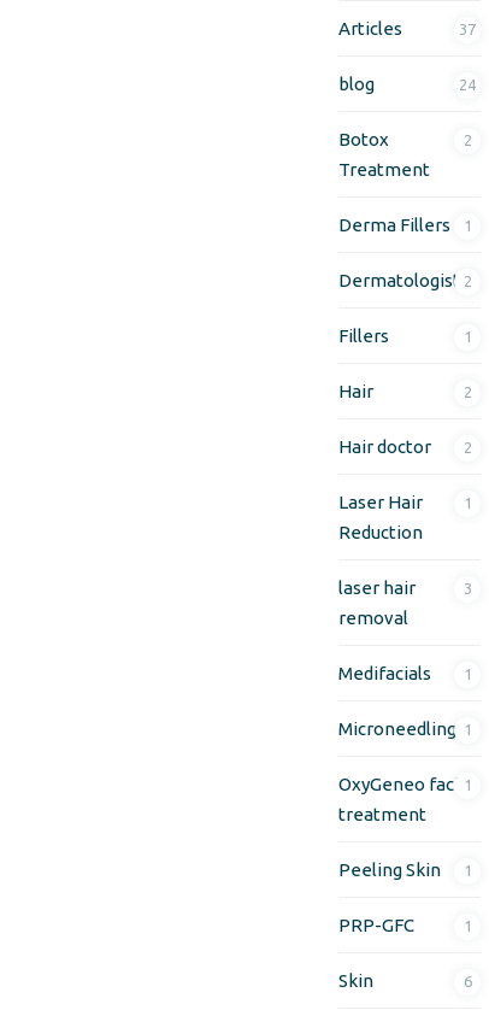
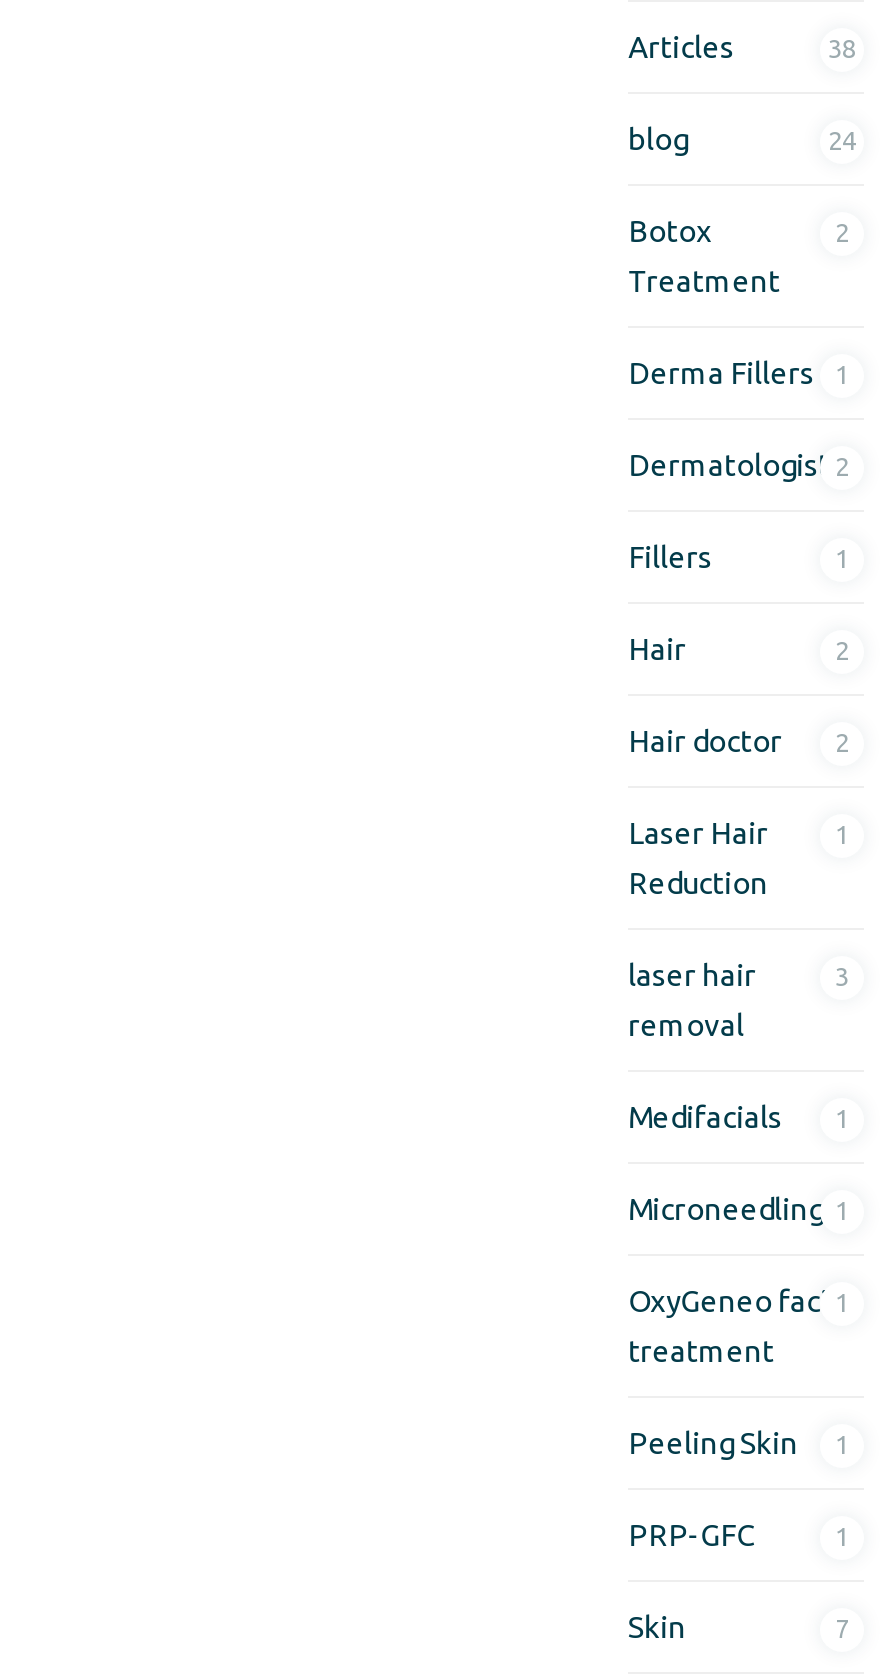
- 37
+ 38

- 6
+ 7
